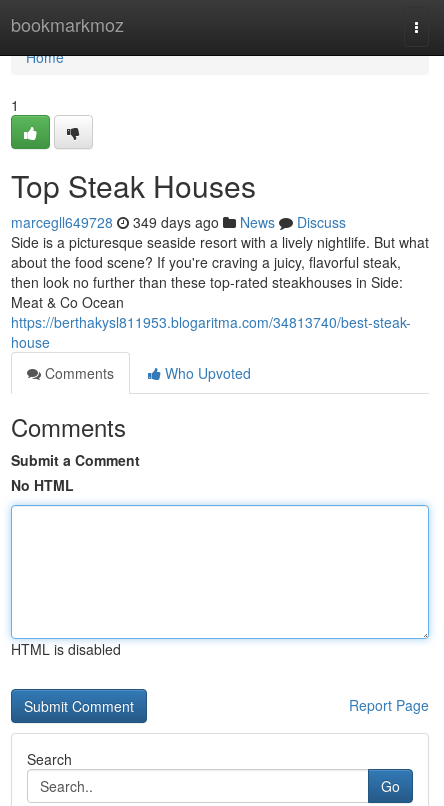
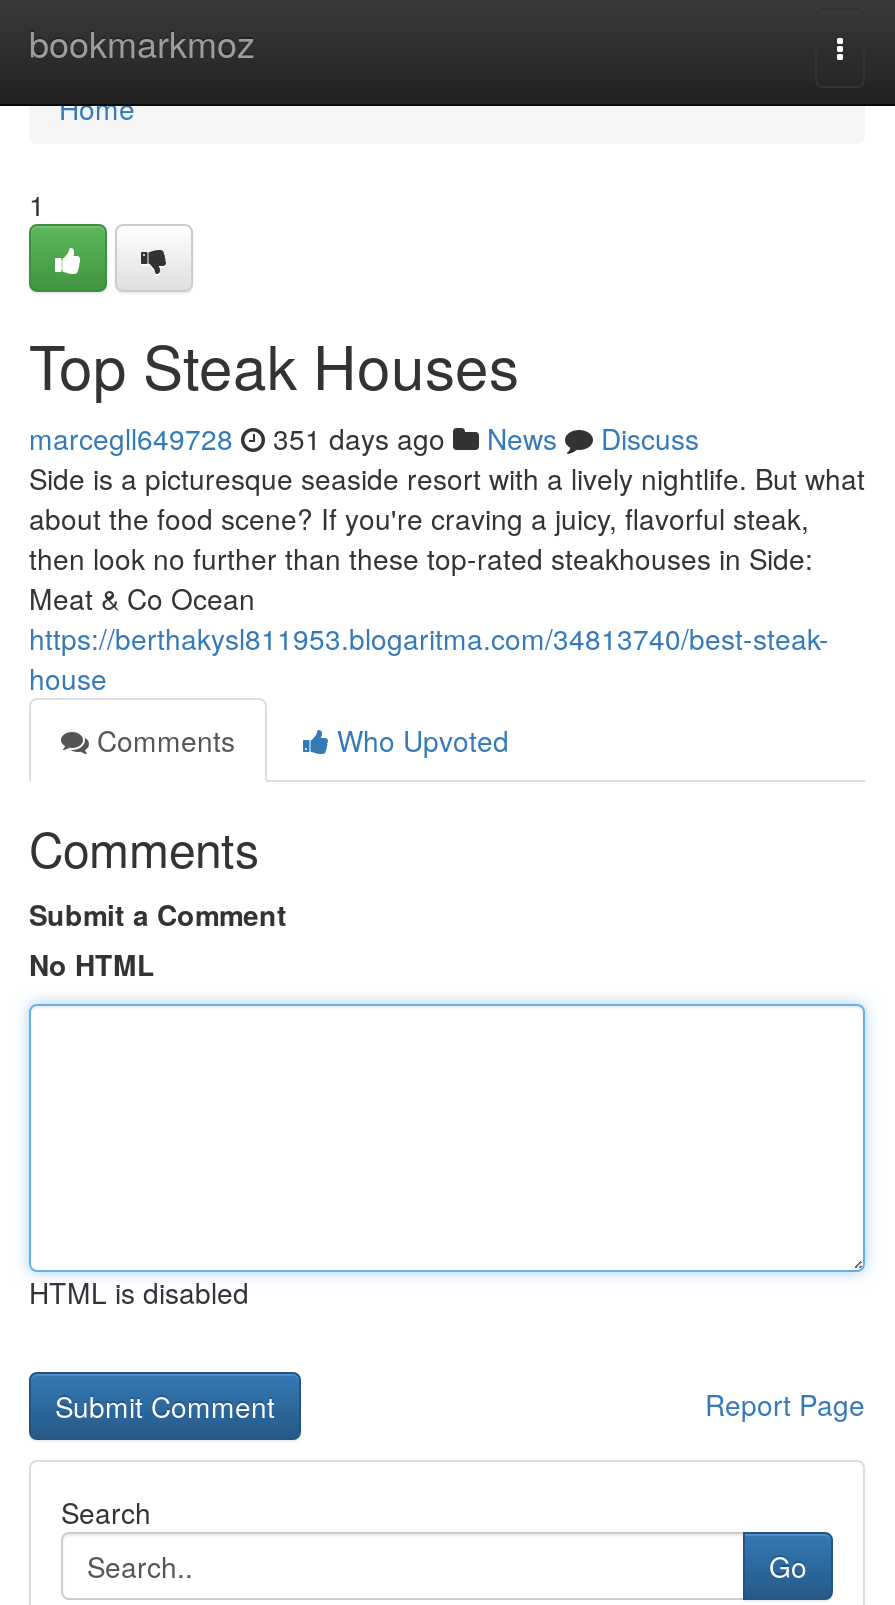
- marcegll649728 349 days ago News Discuss
+ marcegll649728 351 days ago News Discuss
